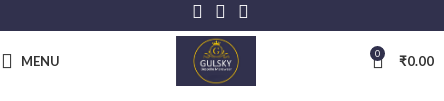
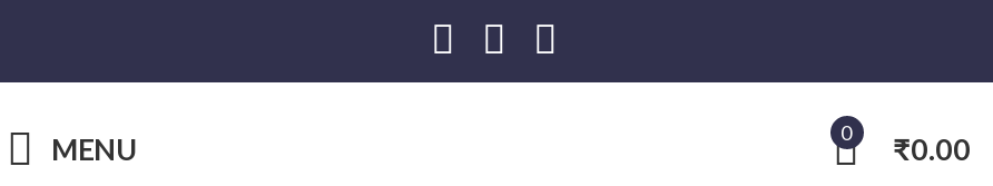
- [image]
